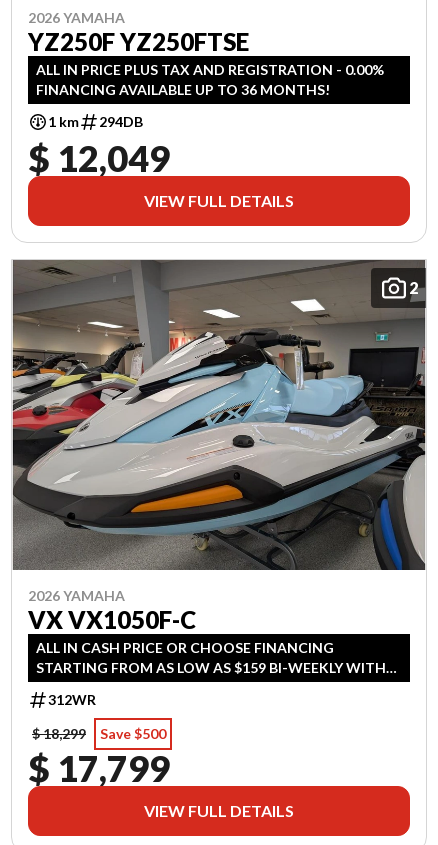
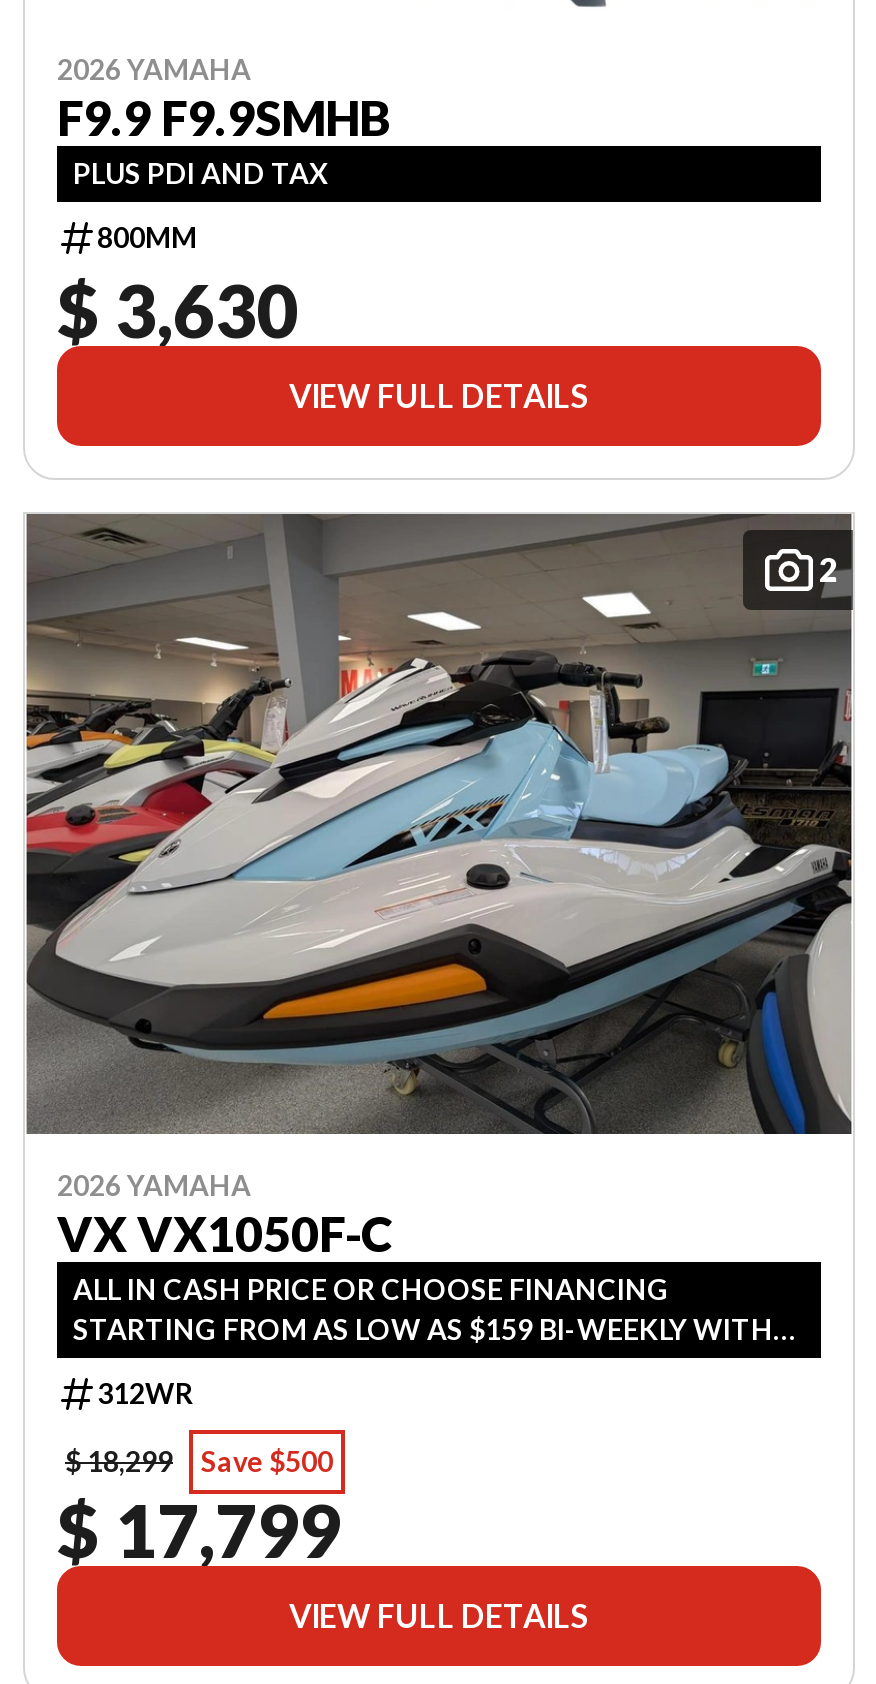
- YZ250F YZ250FTSE
- ALL IN PRICE PLUS TAX AND REGISTRATION - 0.00%
- FINANCING AVAILABLE UP TO 36 MONTHS!
+ F9.9 F9.9SMHB
+ PLUS PDI AND TAX

- 1 km
- 294DB
- $ 12,049
+ 800MM
+ $ 3,630
